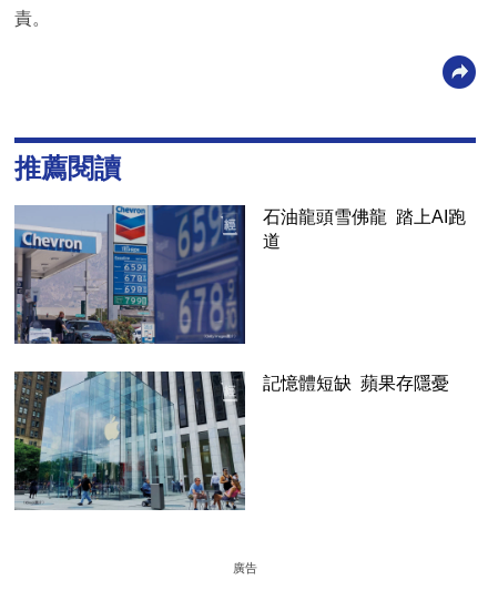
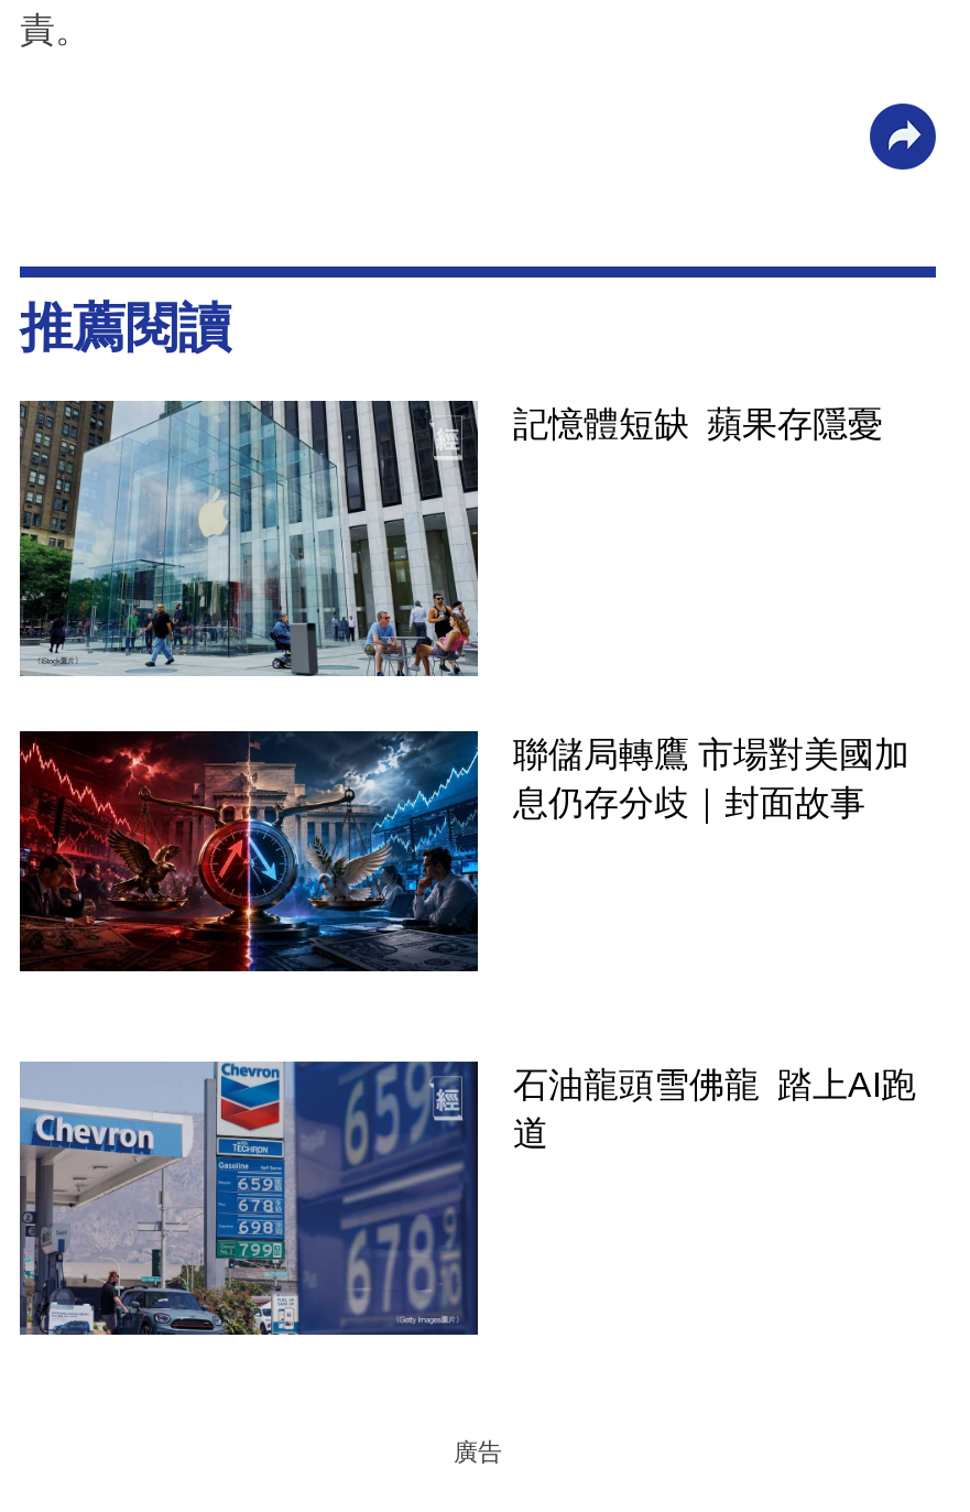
+ [image]
+ 聯儲局轉鷹 市場對美國加
+ 息仍存分歧｜封面故事

moved down: [image] | 石油龍頭雪佛龍 踏上AI跑 | 道

moved up: [image] | 記憶體短缺 蘋果存隱憂
